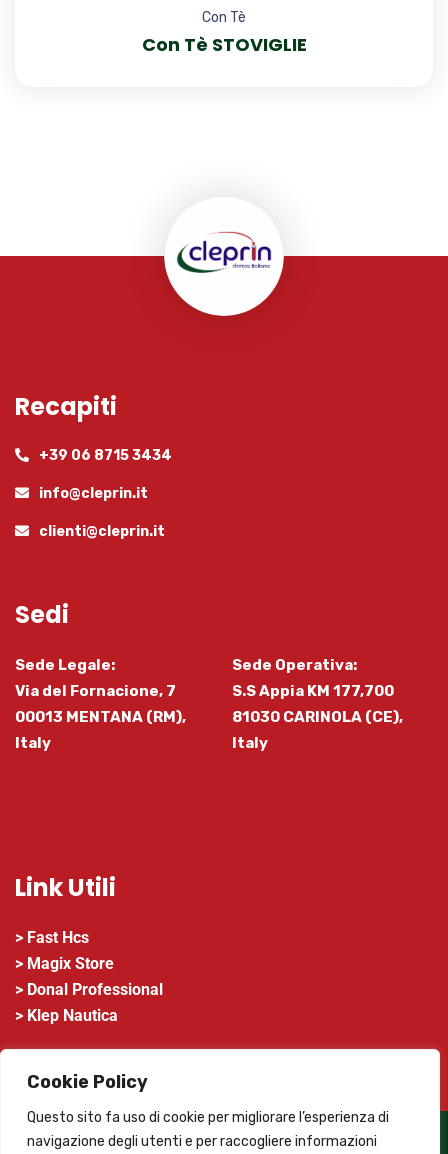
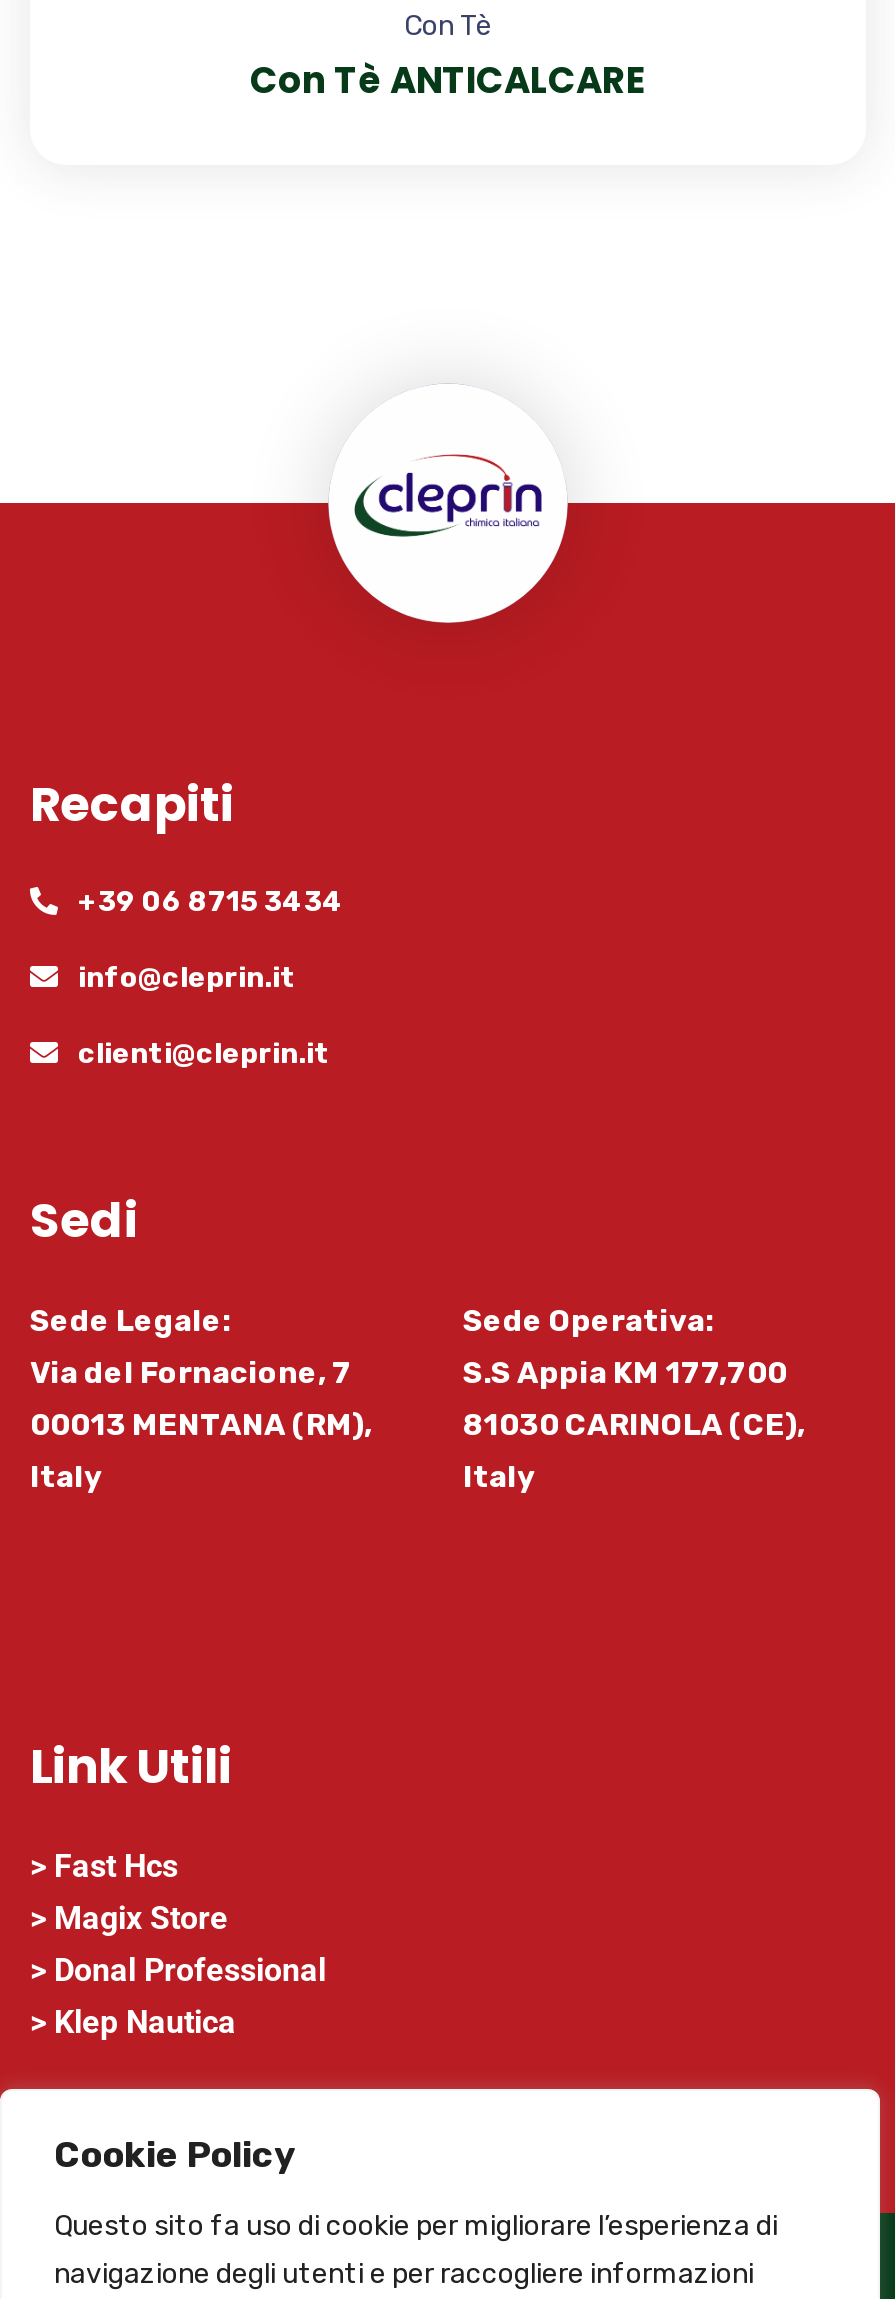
- Con Tè STOVIGLIE
+ Con Tè ANTICALCARE
